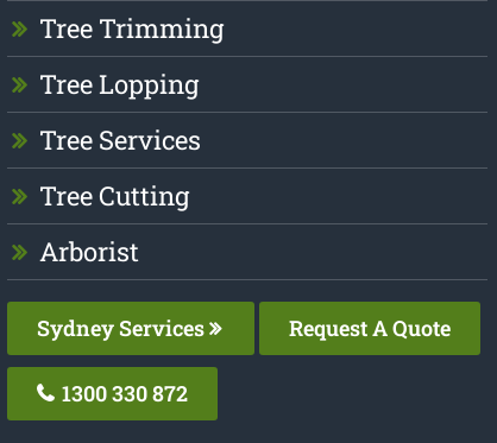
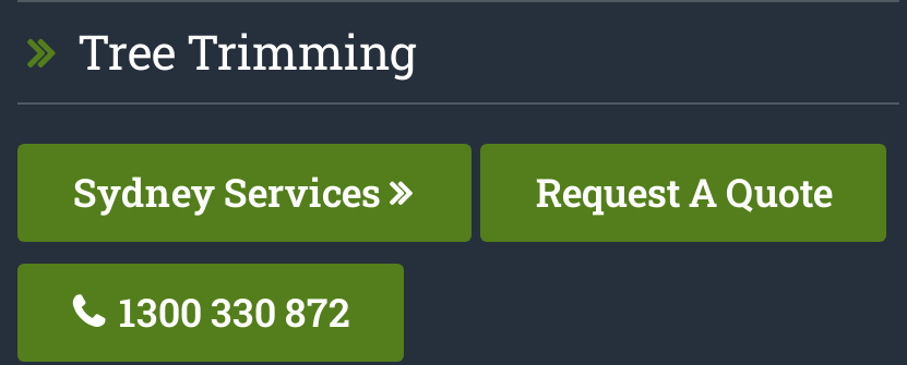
- Tree Lopping
- Tree Services
- Tree Cutting
- Arborist
